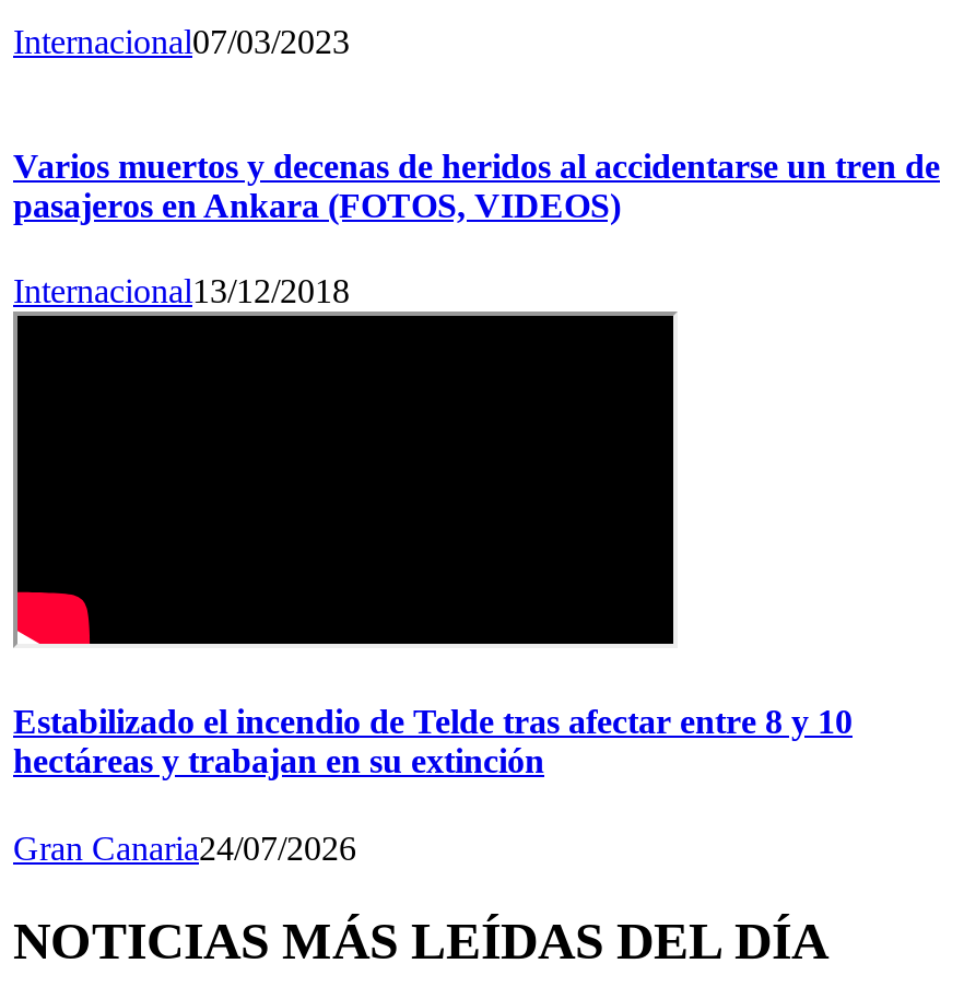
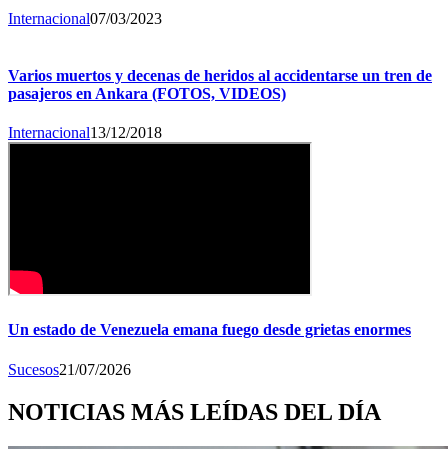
- Estabilizado el incendio de Telde tras afectar entre 8 y 10
- hectáreas y trabajan en su extinción
+ Un estado de Venezuela emana fuego desde grietas enormes

- Gran Canaria24/07/2026
+ Sucesos21/07/2026
